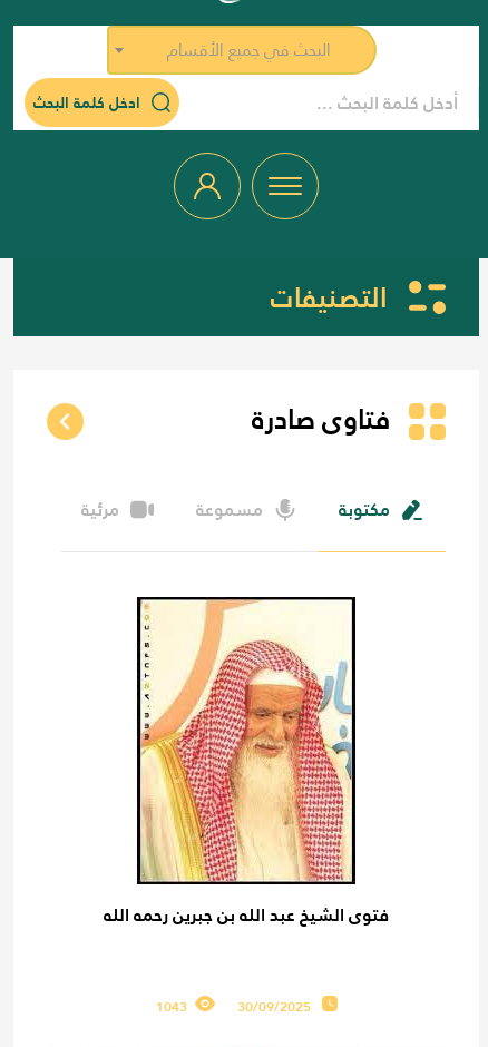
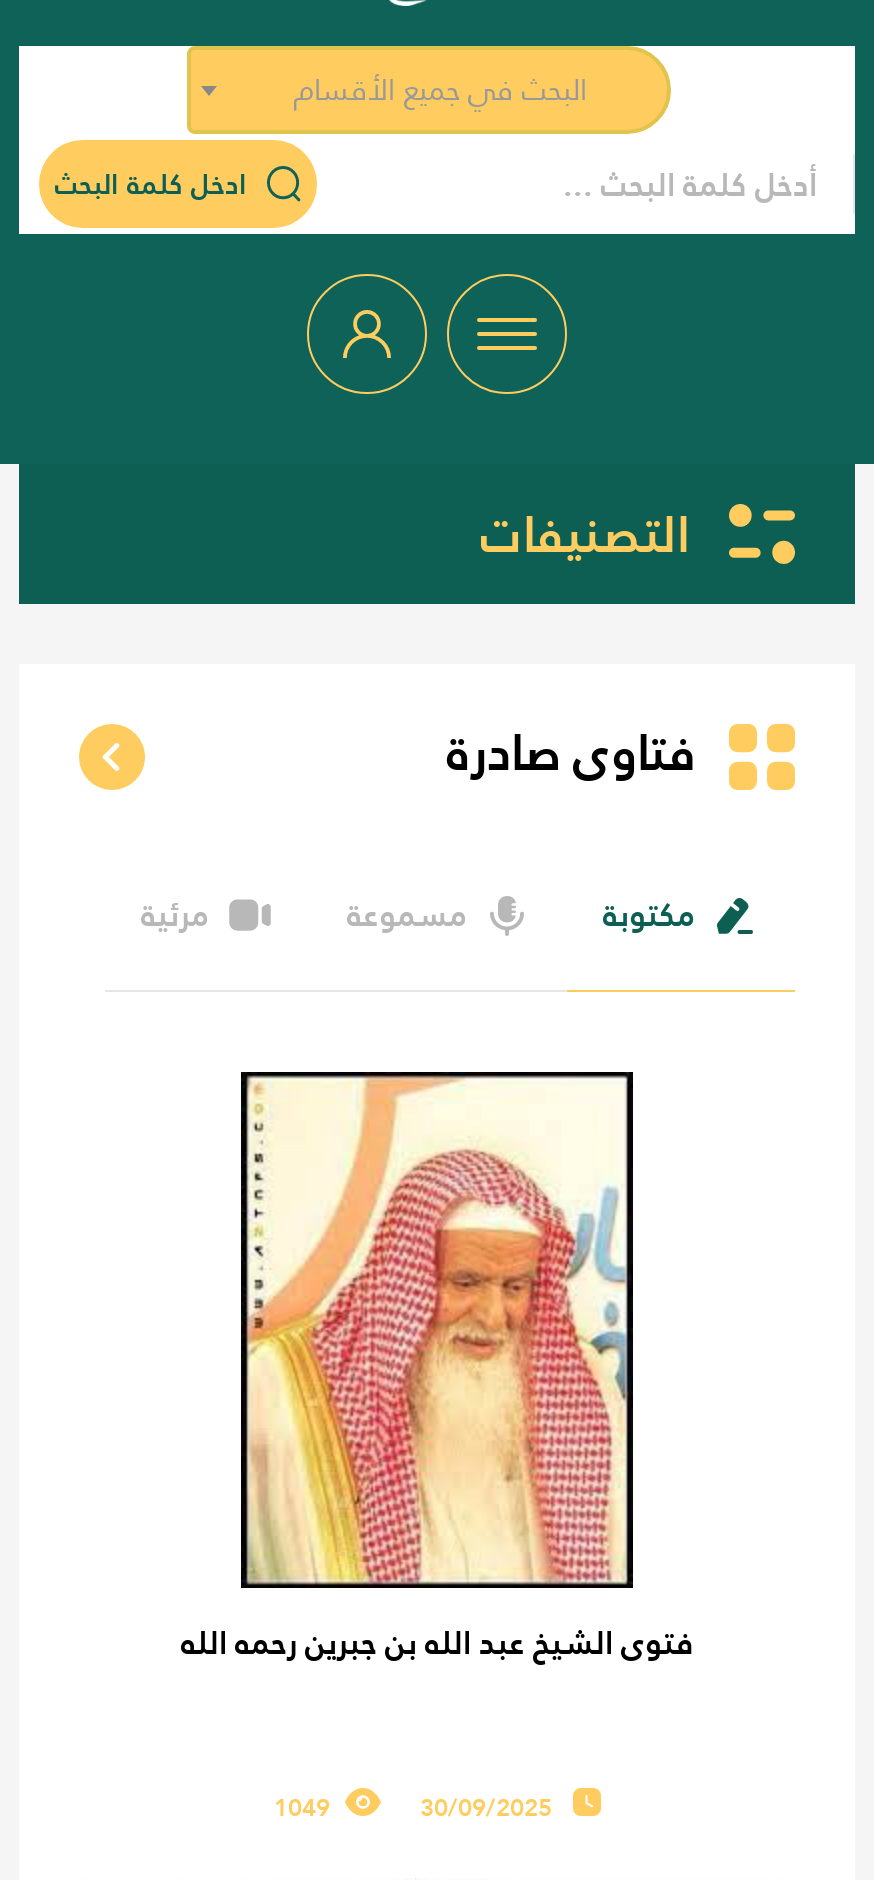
- 1043
+ 1049
